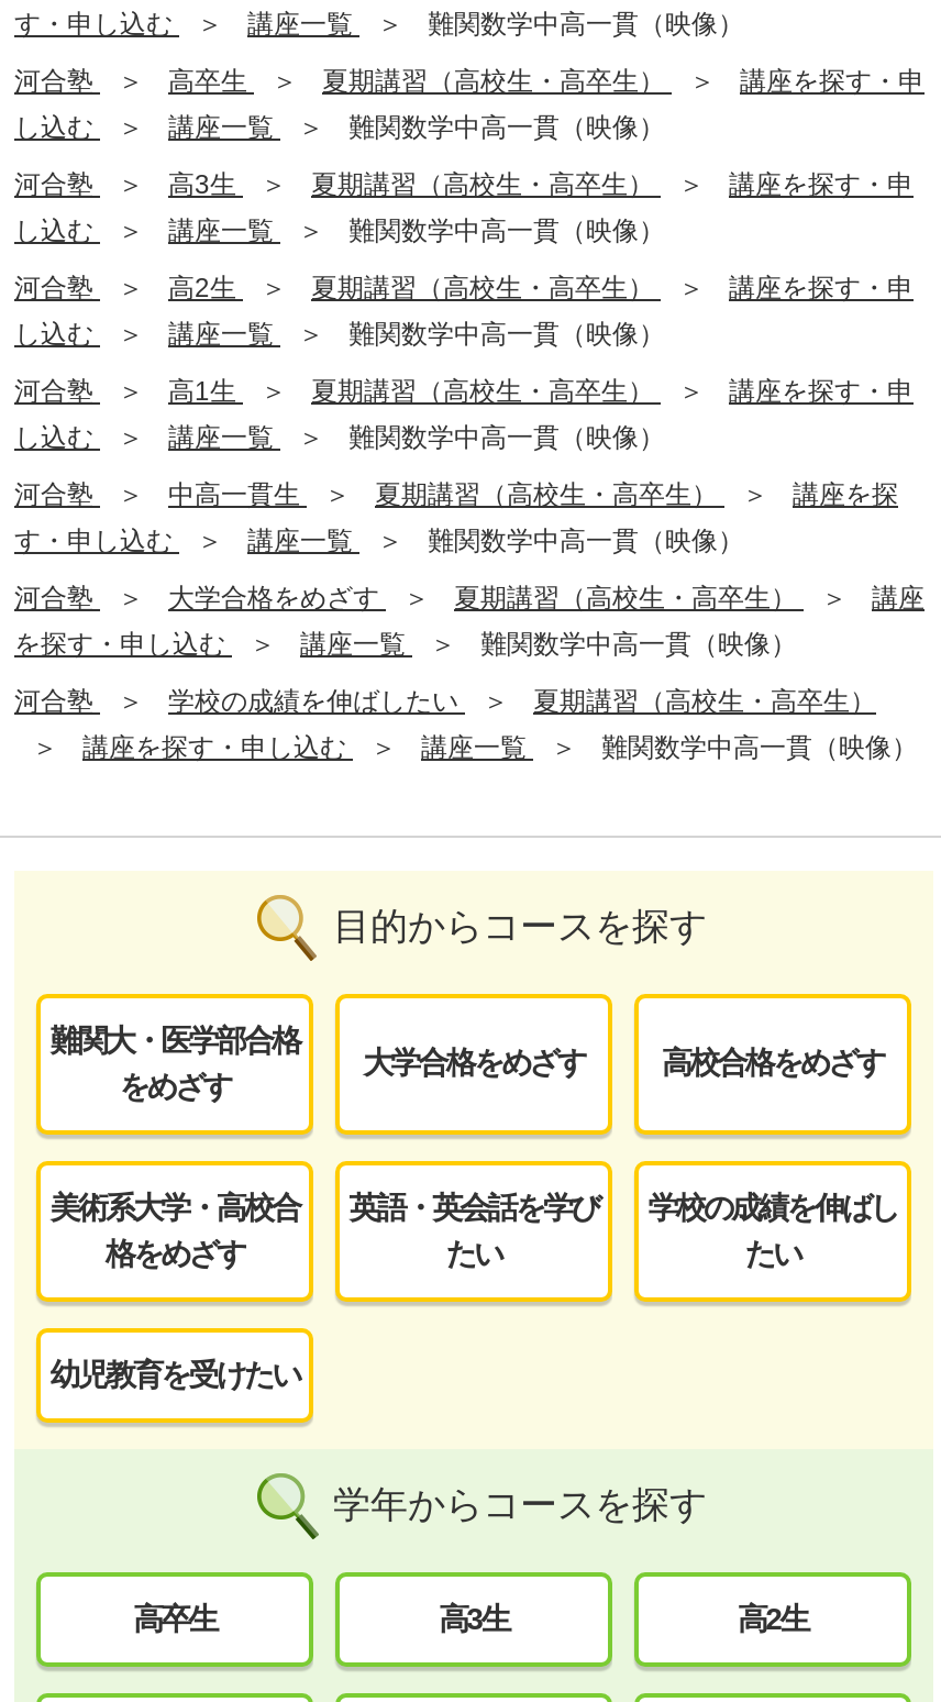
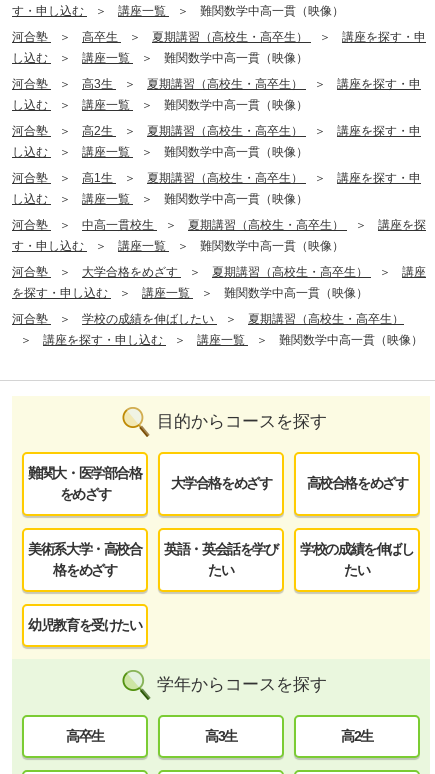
- 中高一貫生
+ 中高一貫校生
